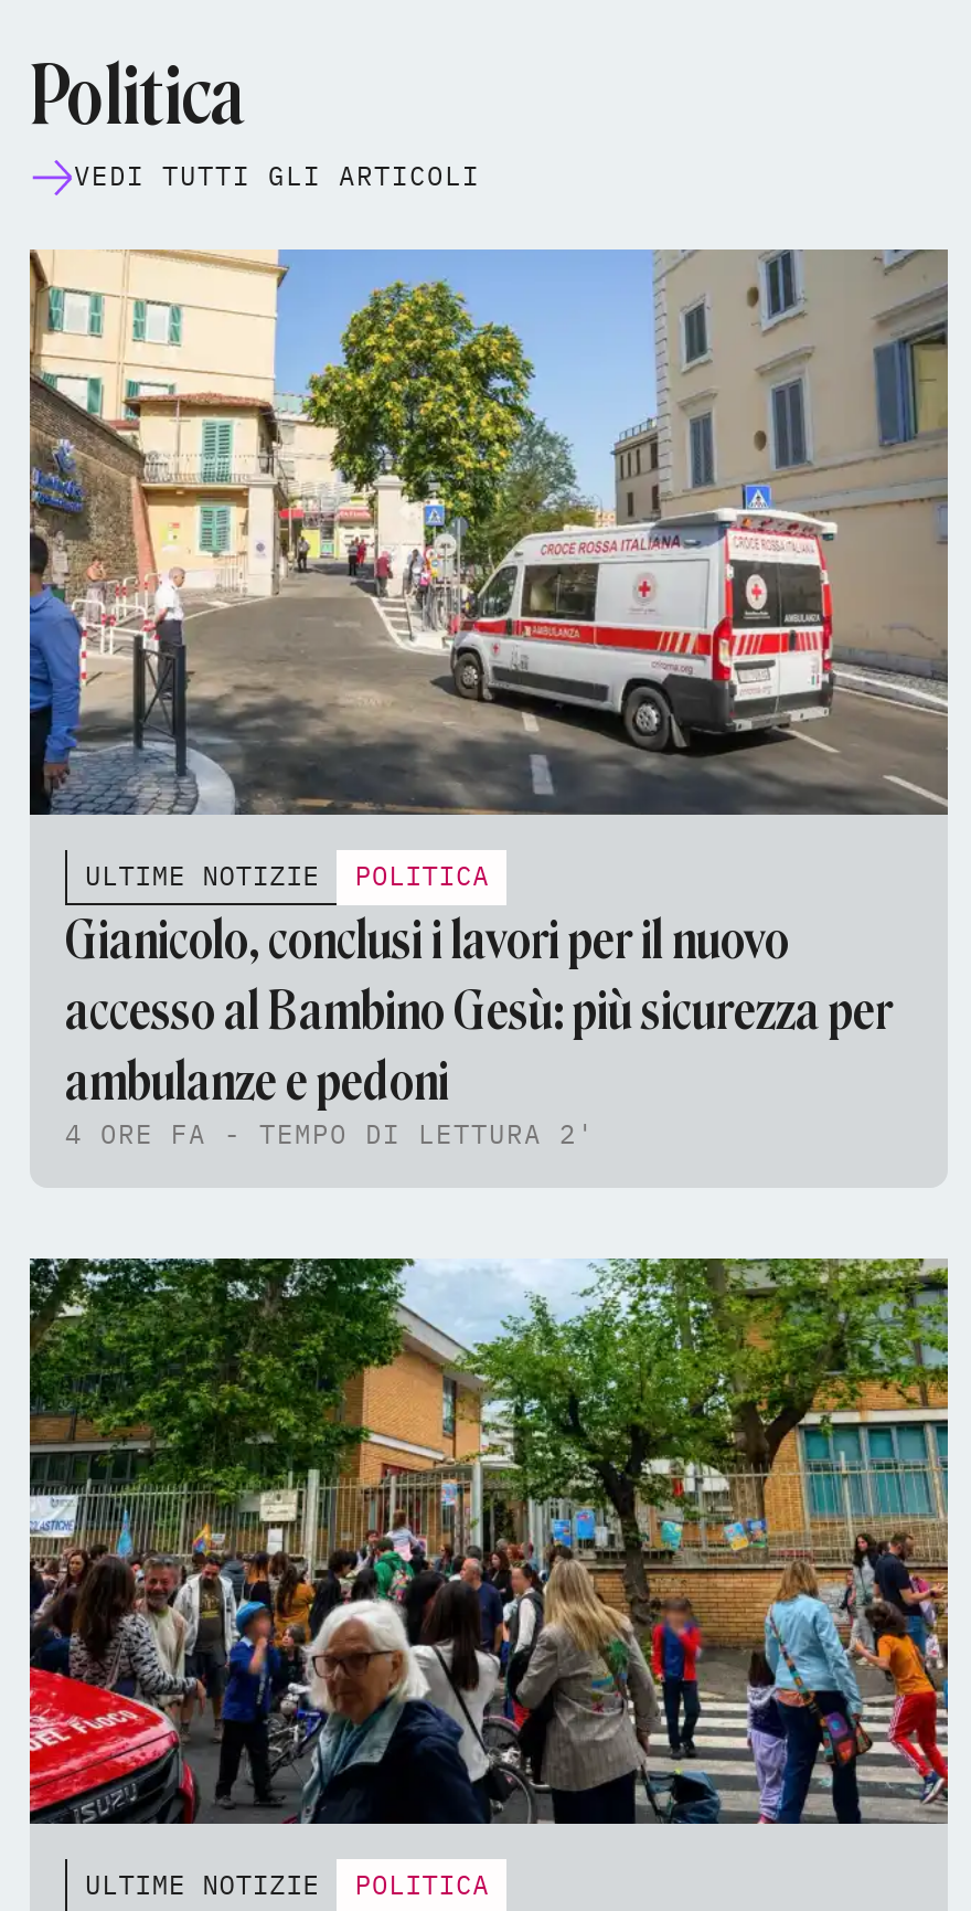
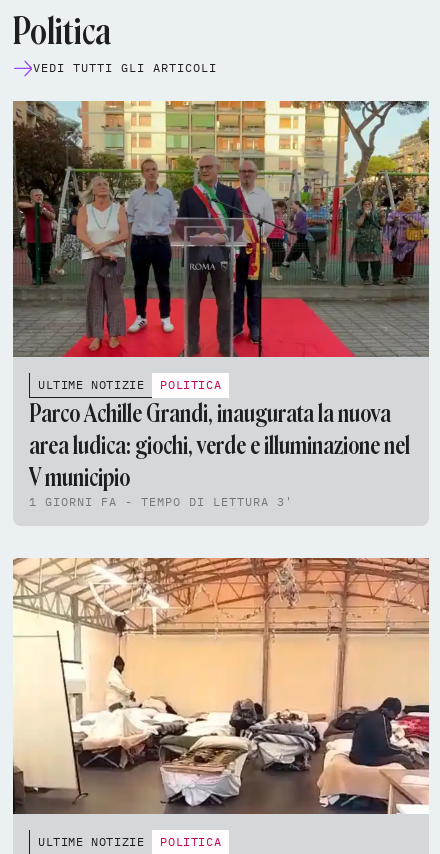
- [image]
+ [image]

- Gianicolo, conclusi i lavori per il nuovo
- accesso al Bambino Gesù: più sicurezza per
- ambulanze e pedoni
- 4 ORE FA - TEMPO DI LETTURA 2'
+ Parco Achille Grandi, inaugurata la nuova
+ area ludica: giochi, verde e illuminazione nel
+ V municipio
+ 1 GIORNI FA - TEMPO DI LETTURA 3'

- [image]
+ [image]
